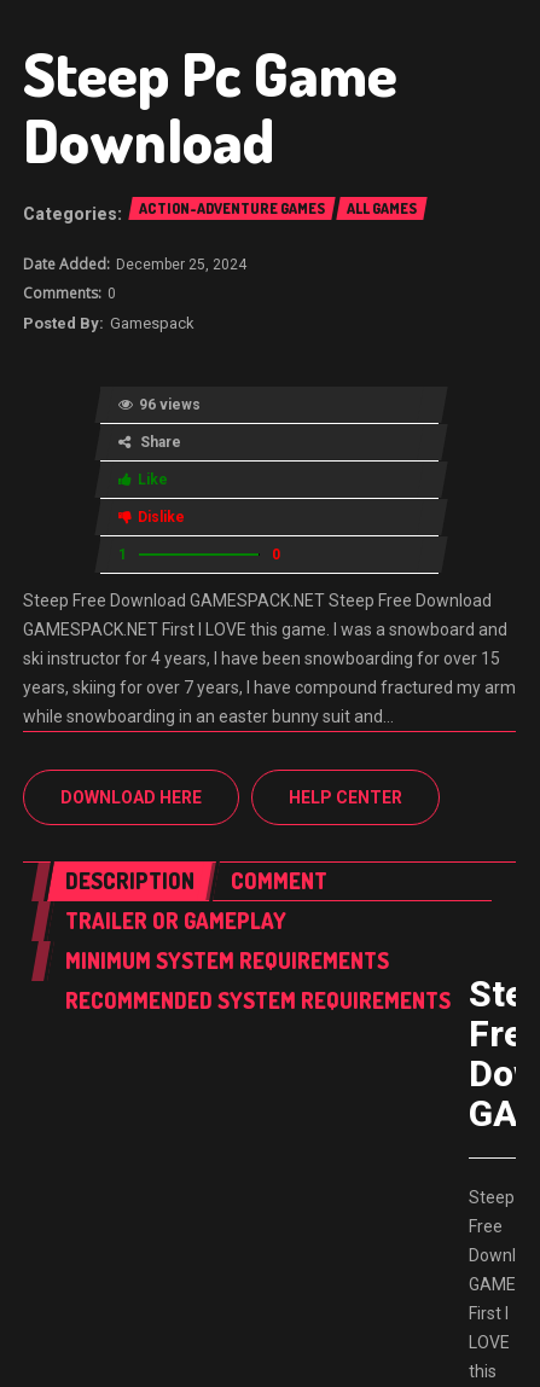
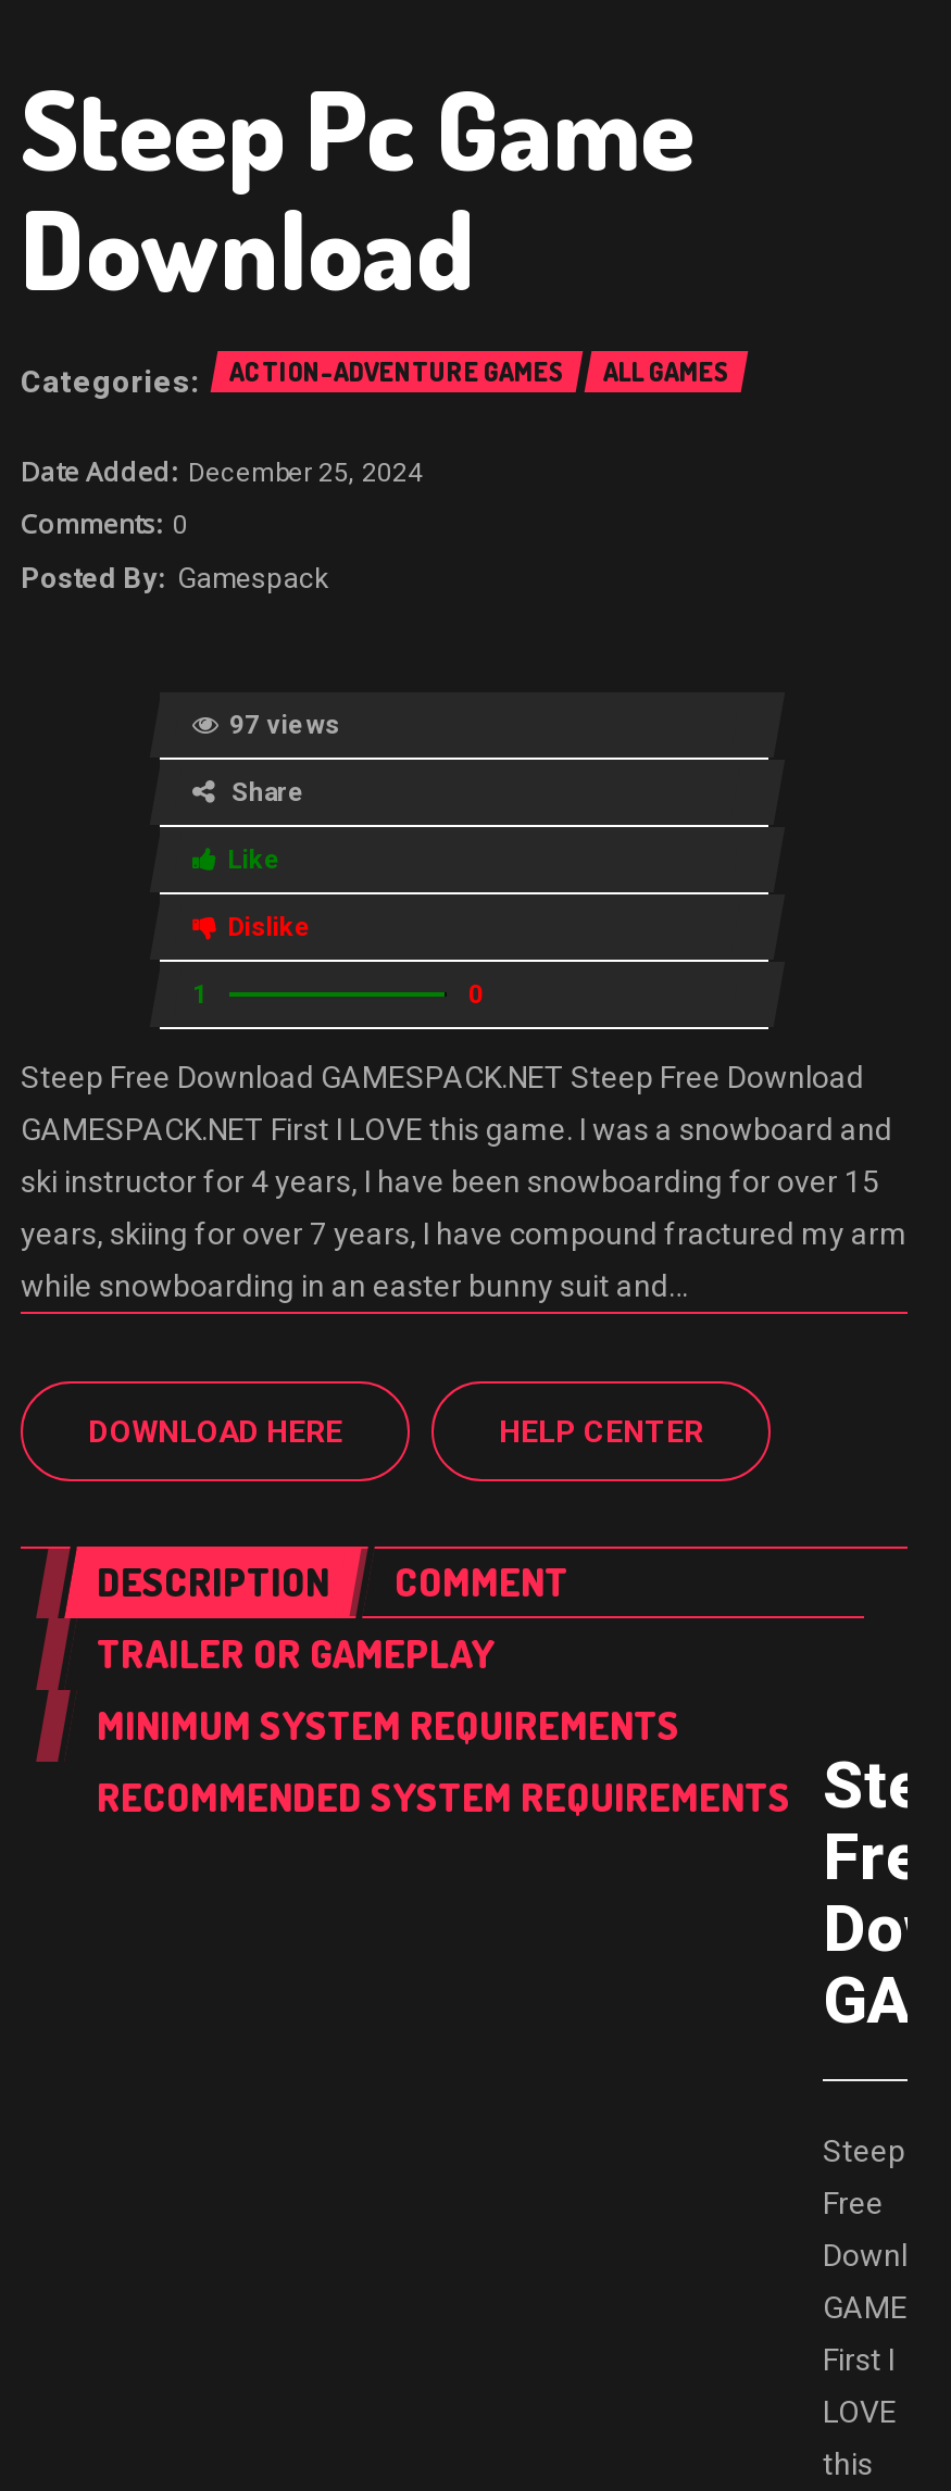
- 96 views
+ 97 views
